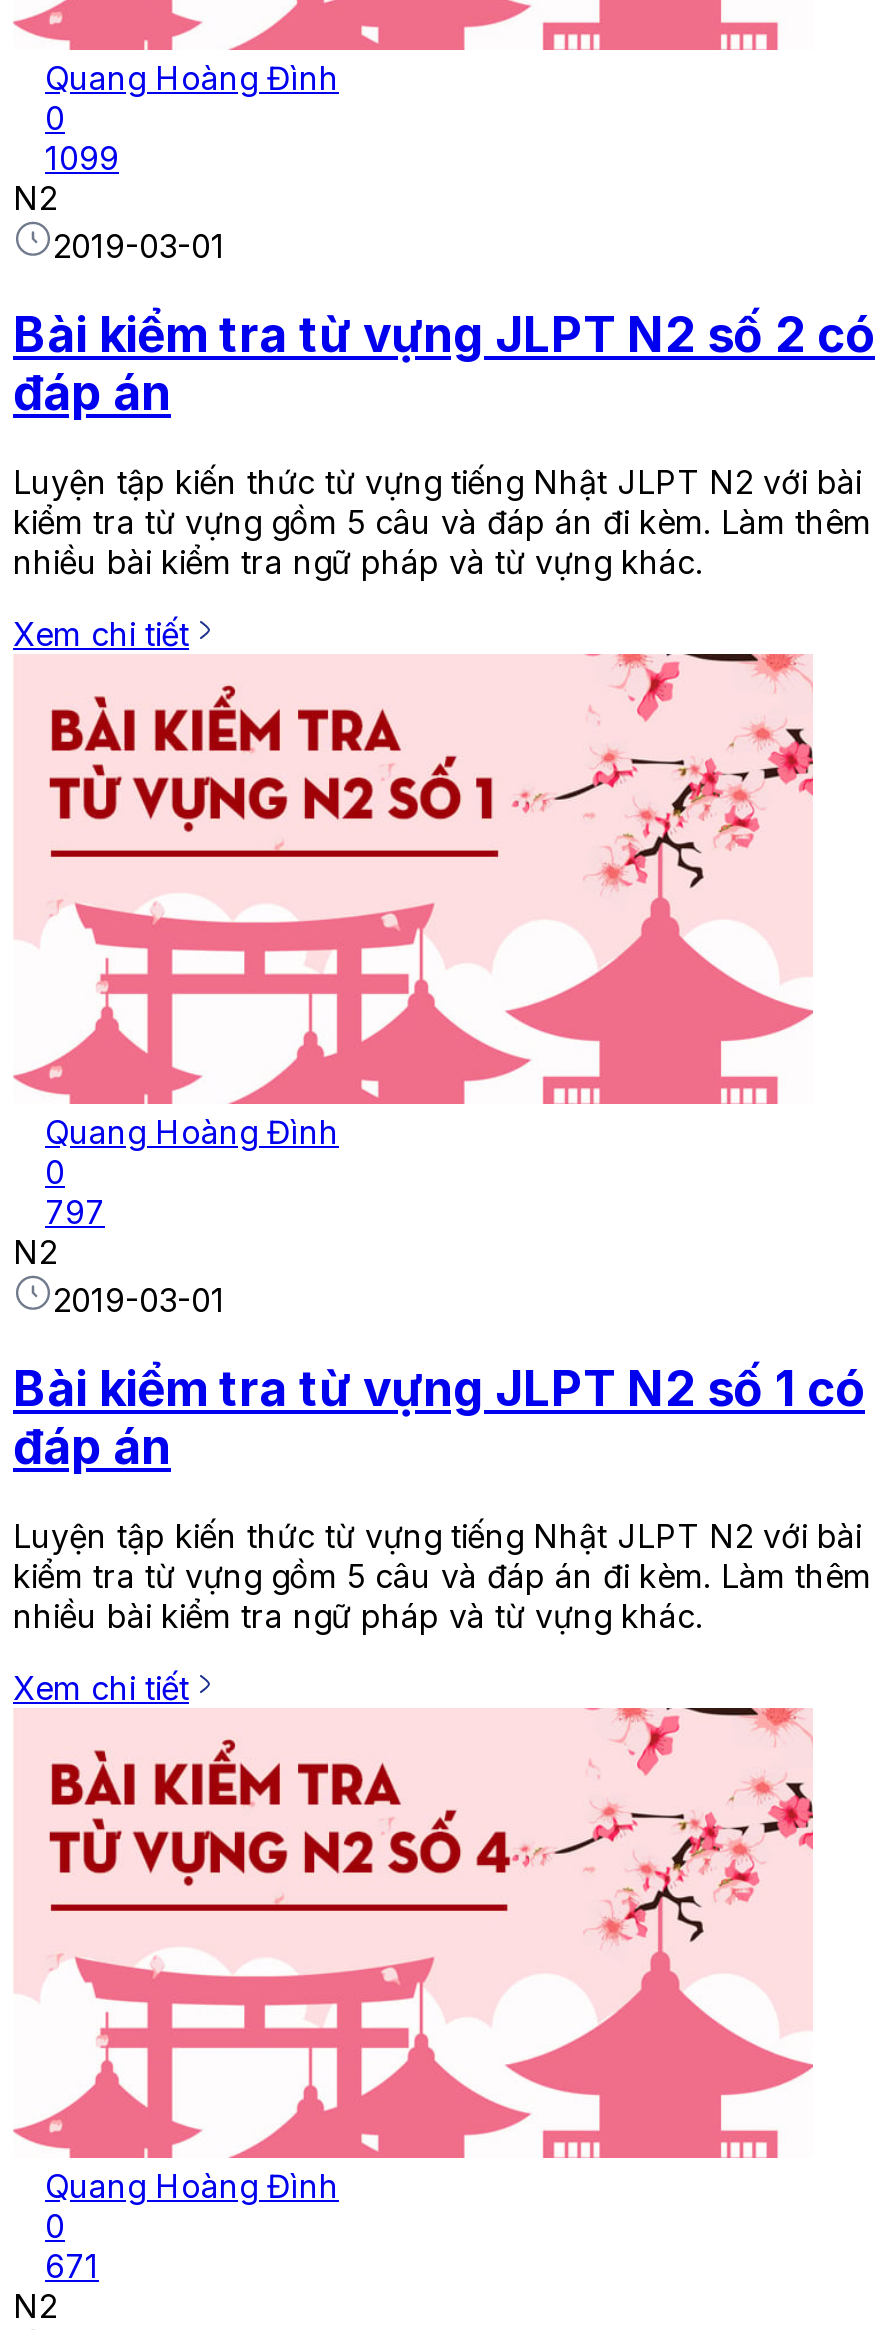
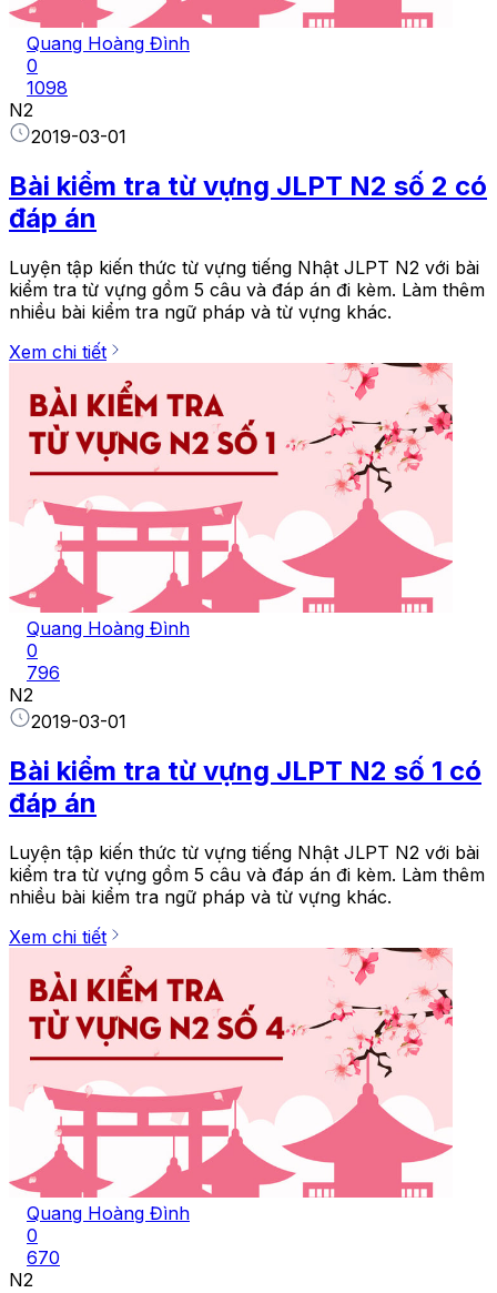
- 1099
+ 1098

- 797
+ 796

- 671
+ 670
